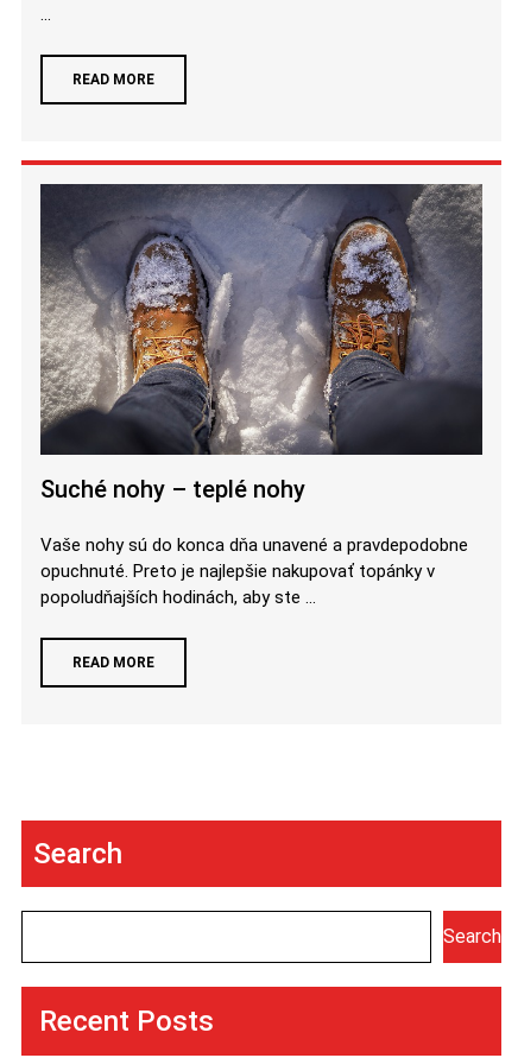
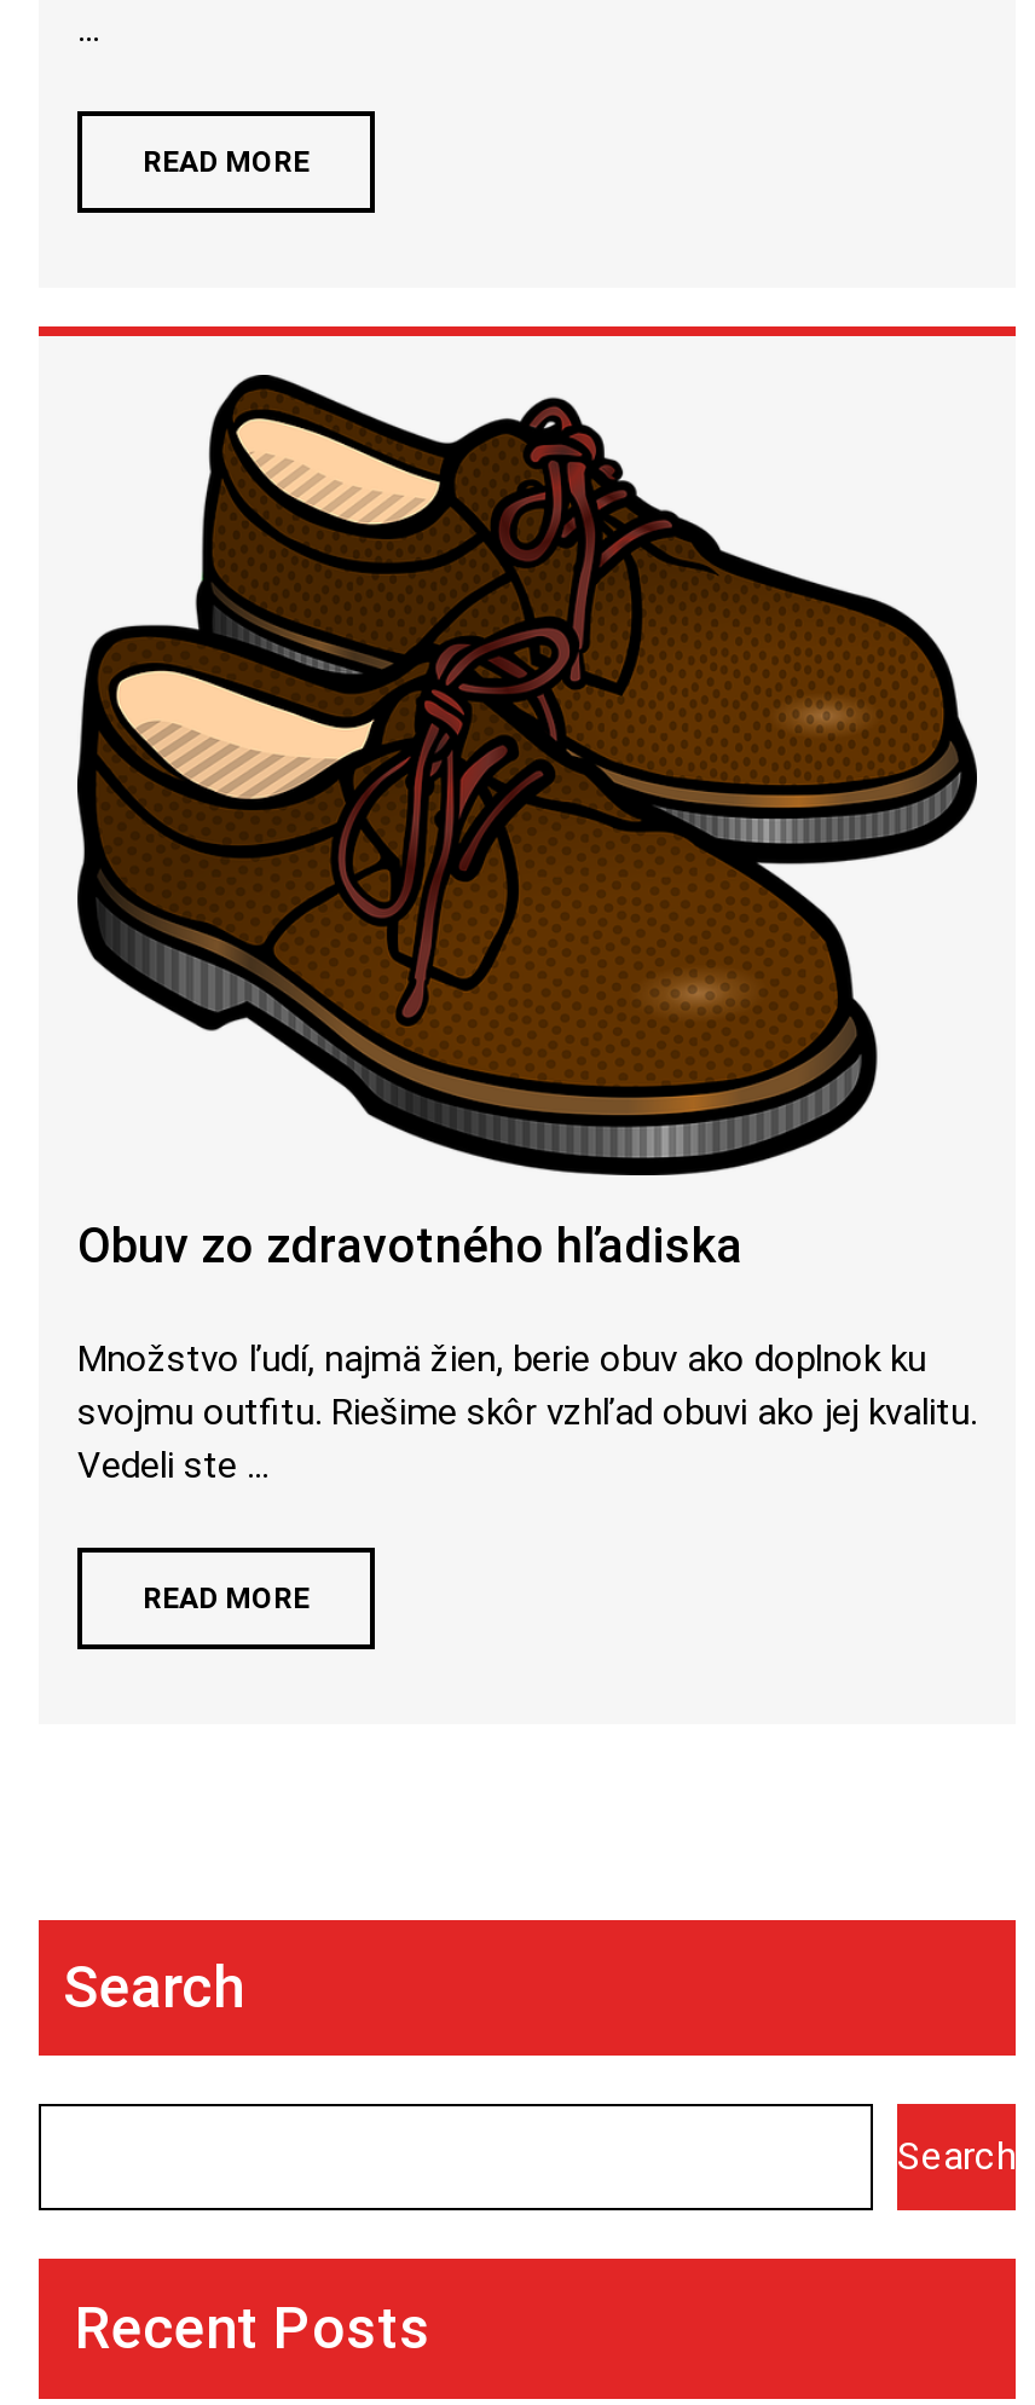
- [image]
+ [image]

- Suché nohy – teplé nohy
+ Obuv zo zdravotného hľadiska

- Vaše nohy sú do konca dňa unavené a pravdepodobne
- opuchnuté. Preto je najlepšie nakupovať topánky v
- popoludňajších hodinách, aby ste ...
+ Množstvo ľudí, najmä žien, berie obuv ako doplnok ku
+ svojmu outfitu. Riešime skôr vzhľad obuvi ako jej kvalitu.
+ Vedeli ste ...
